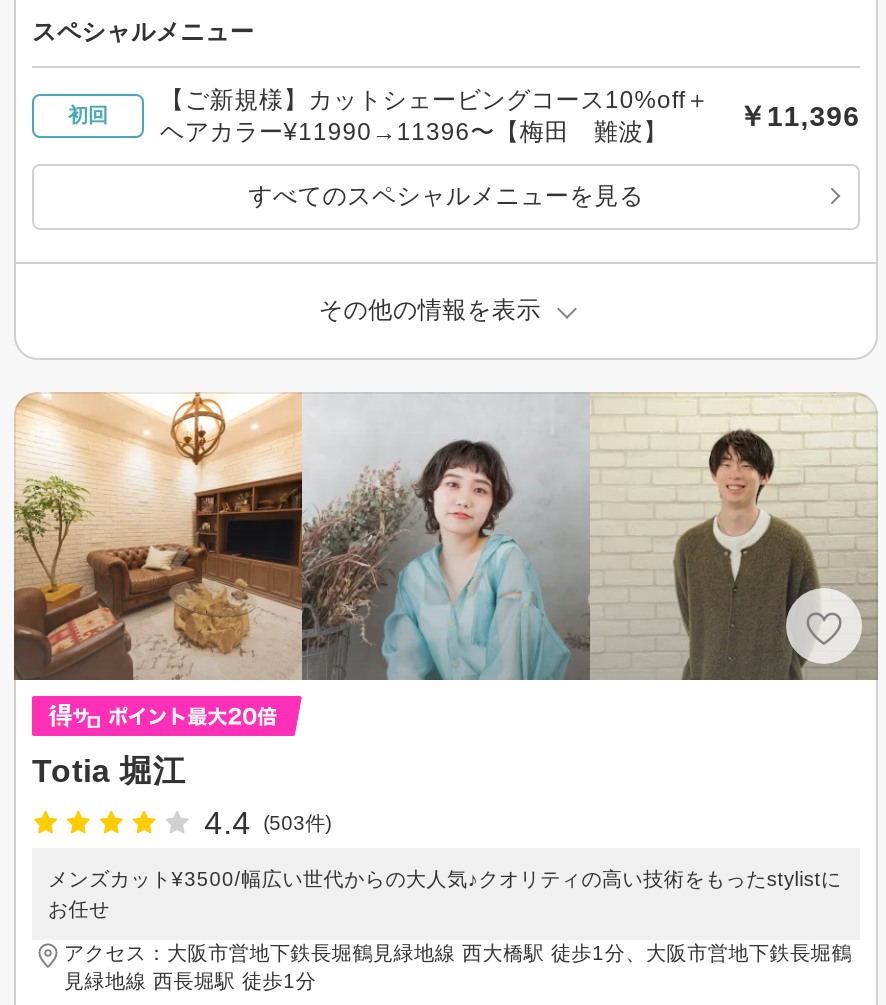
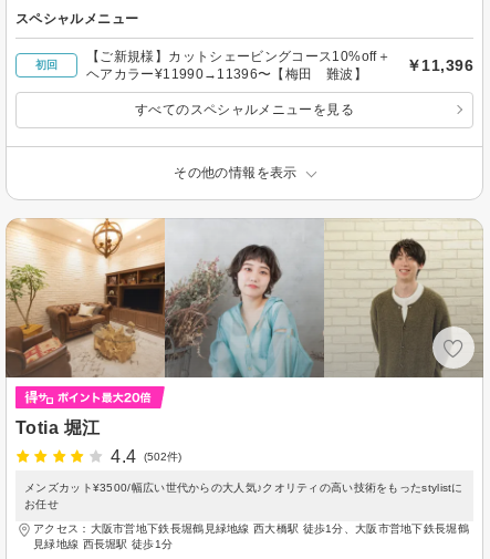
- 4.4 (503件)
+ 4.4 (502件)
